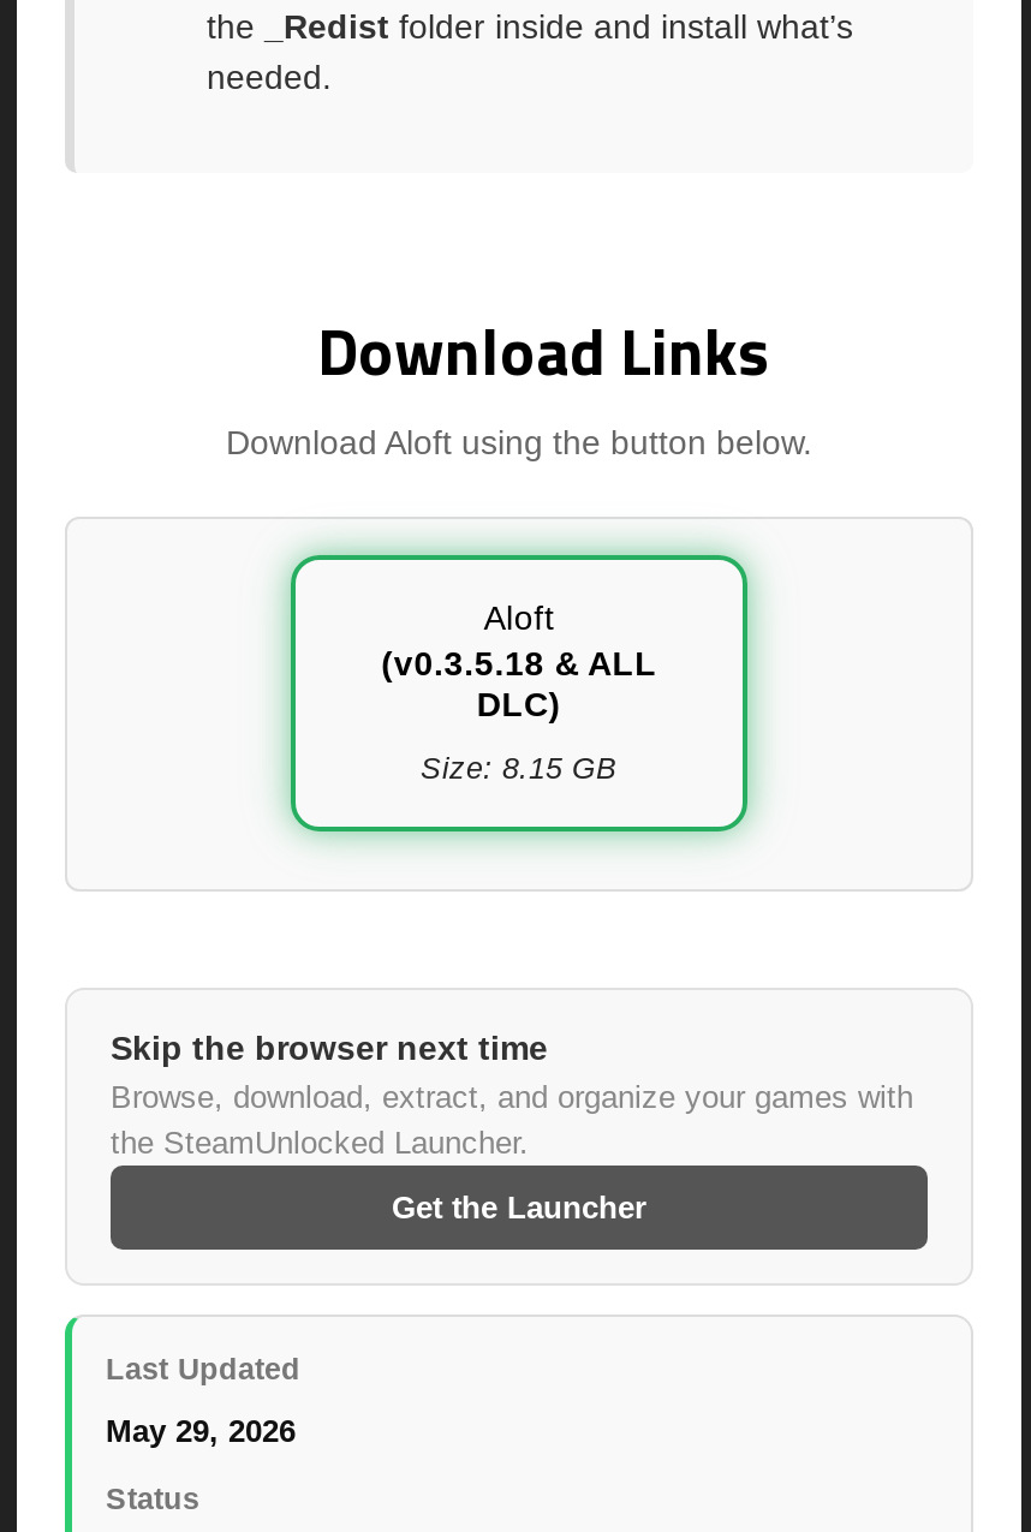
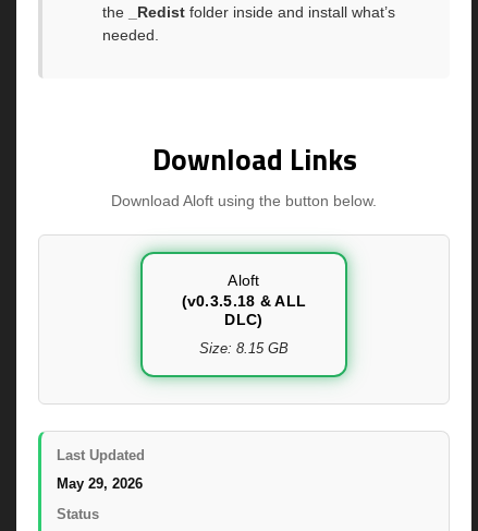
- Skip the browser next time
- Browse, download, extract, and organize your games with
- the SteamUnlocked Launcher.
- Get the Launcher
